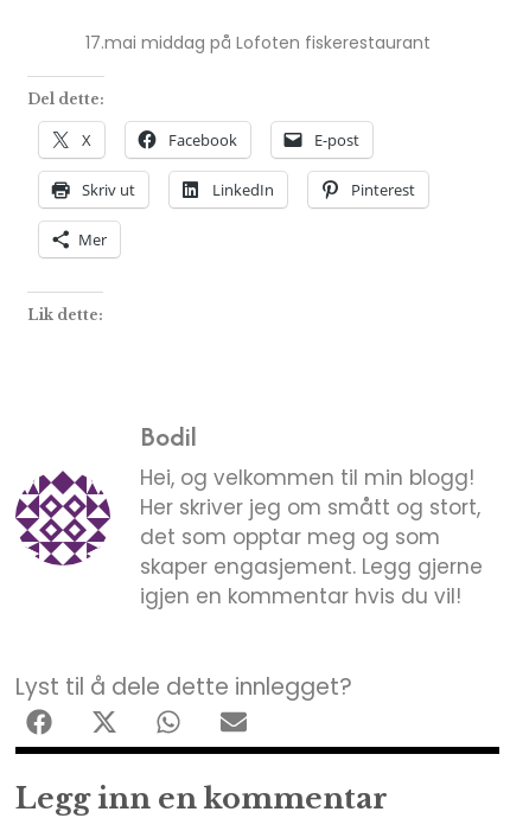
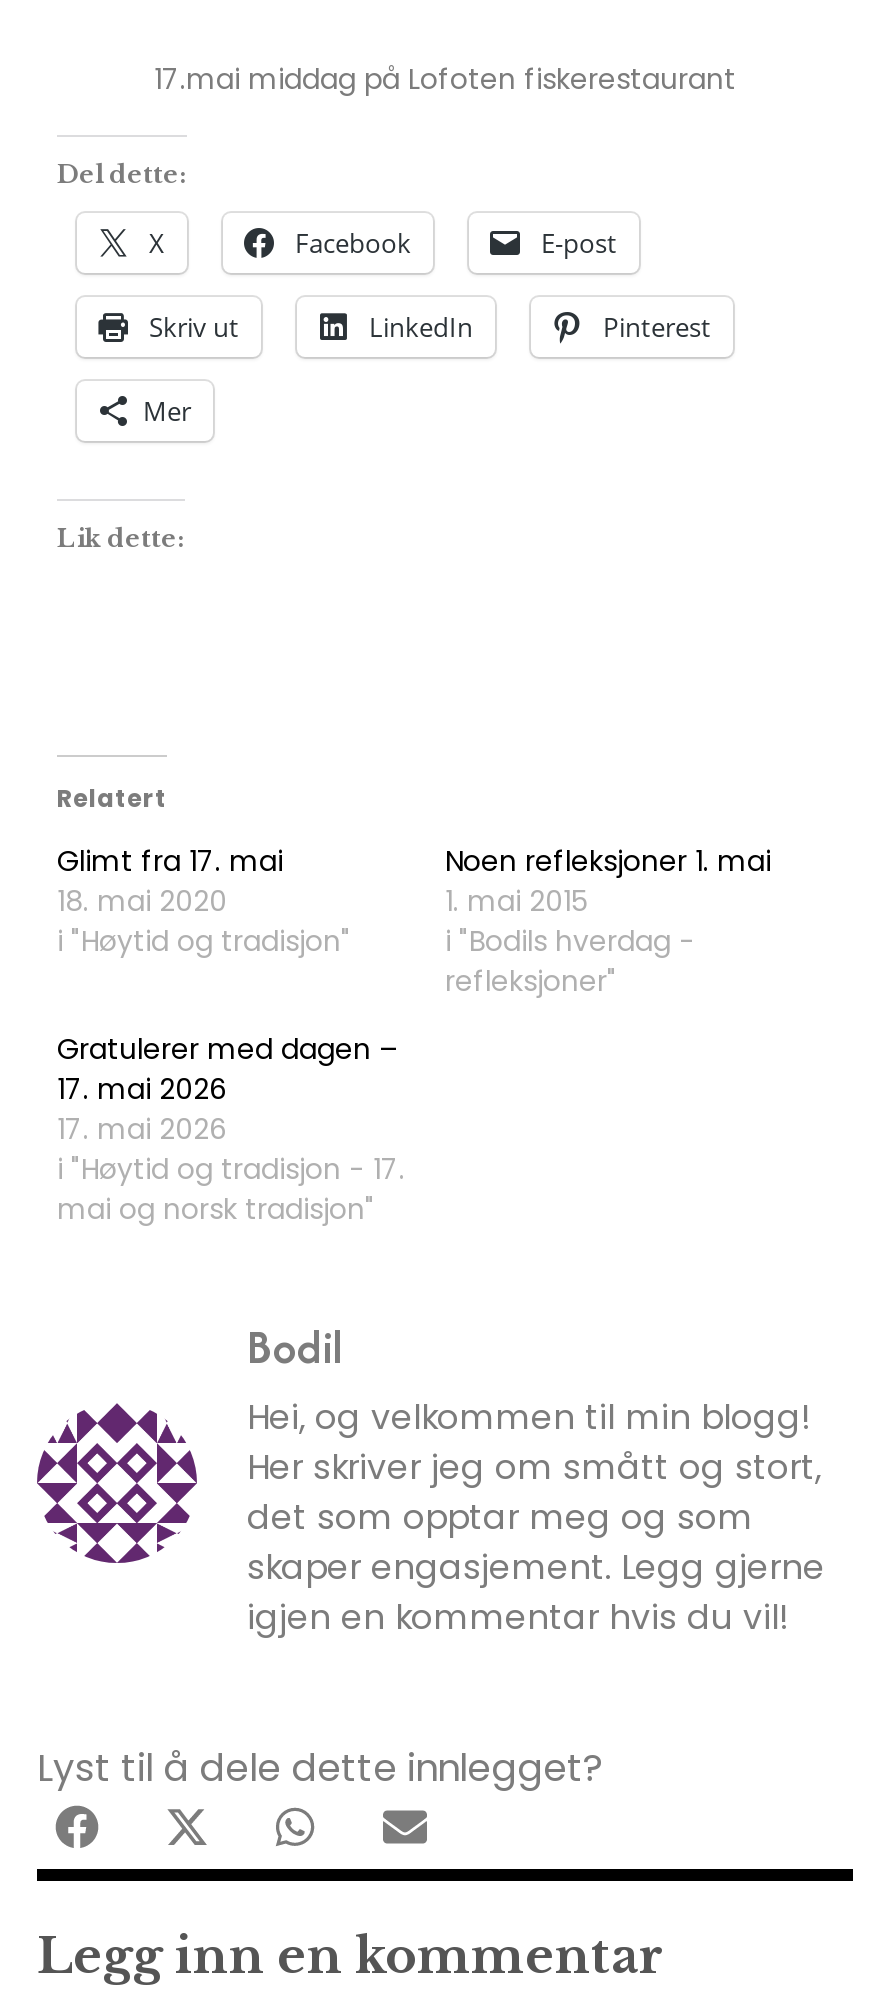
+ Relatert
+ Glimt fra 17. mai
+ 18. mai 2020
+ i "Høytid og tradisjon"

+ Noen refleksjoner 1. mai
+ 1. mai 2015
+ i "Bodils hverdag -
+ refleksjoner"
+ Gratulerer med dagen –
+ 17. mai 2026
+ 17. mai 2026
+ i "Høytid og tradisjon - 17.
+ mai og norsk tradisjon"
